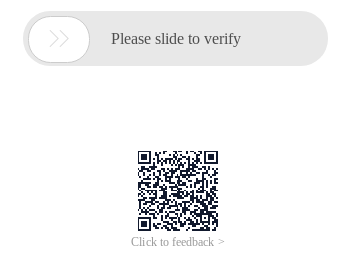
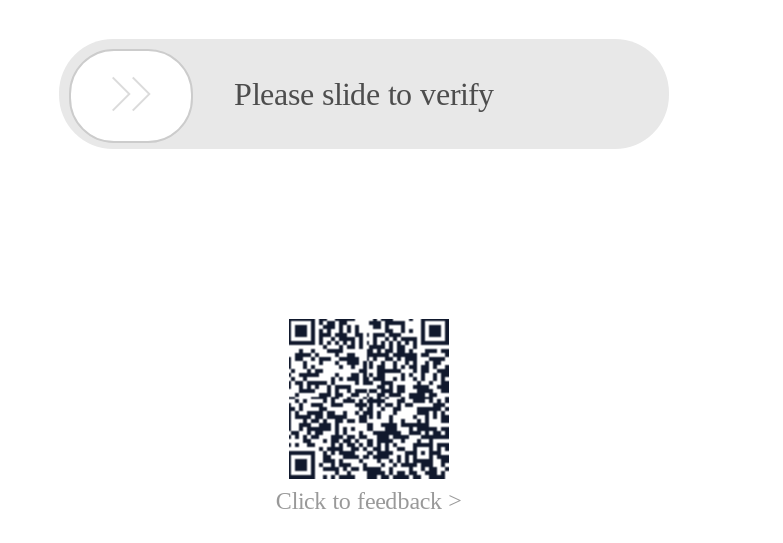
- [image]
+ [image]
